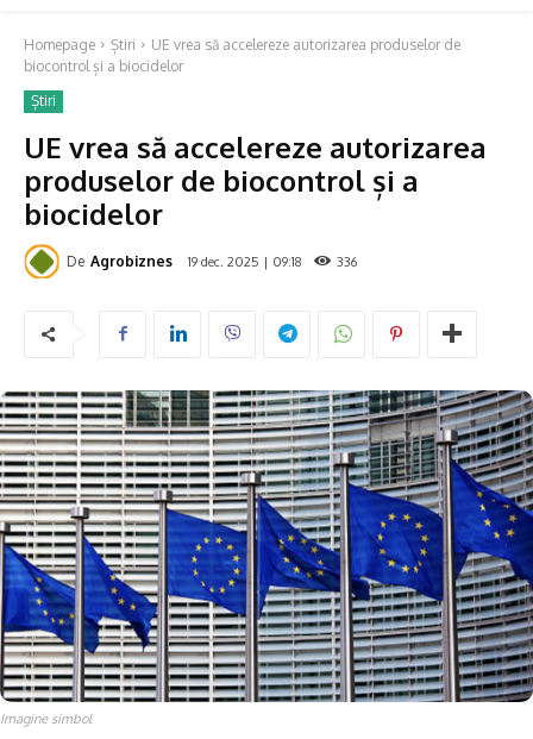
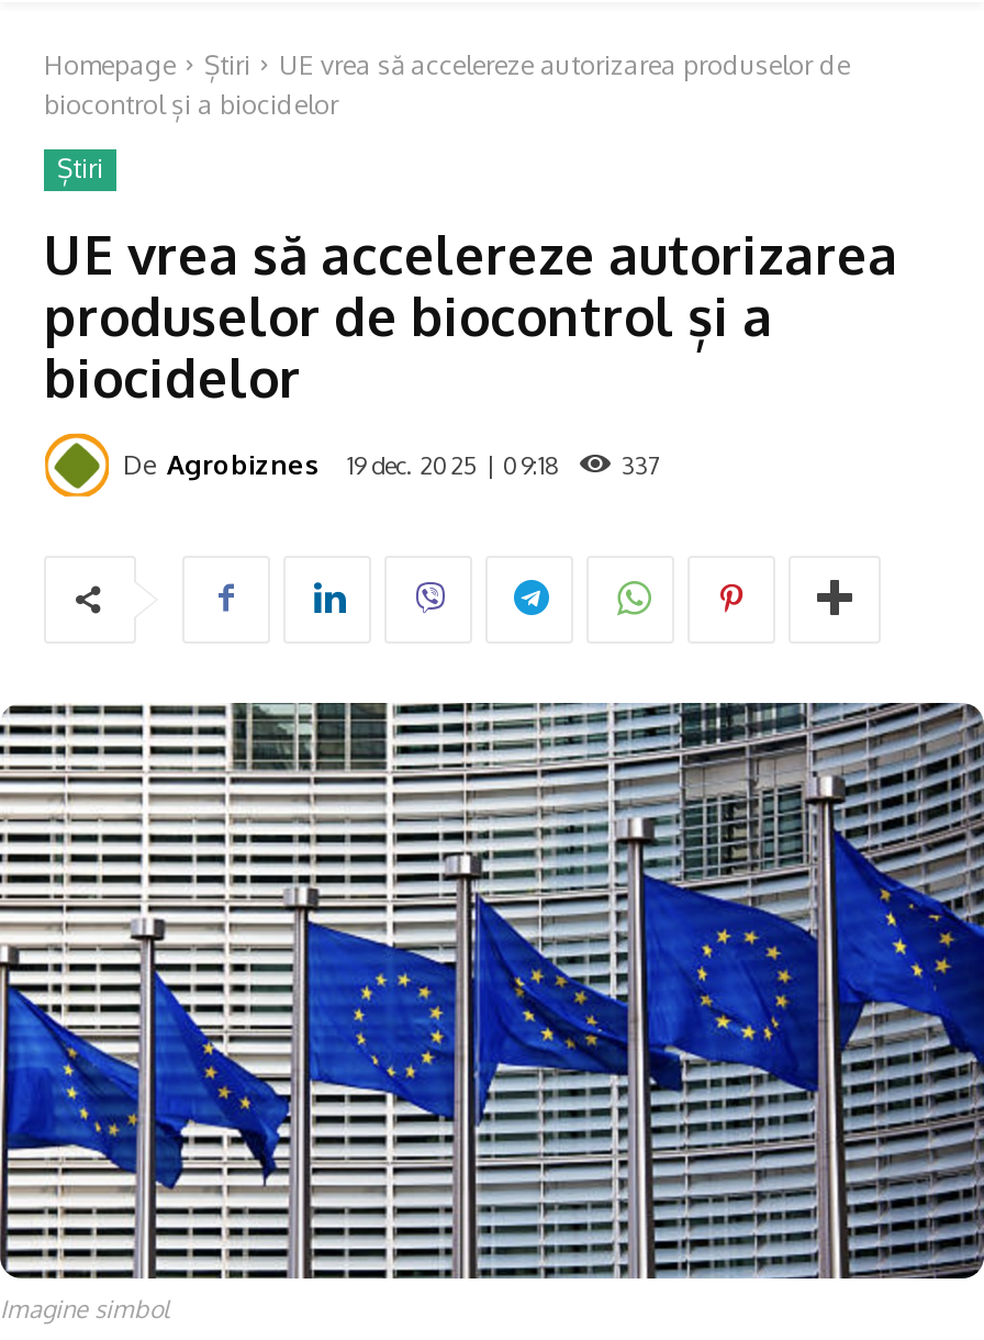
- 336
+ 337
